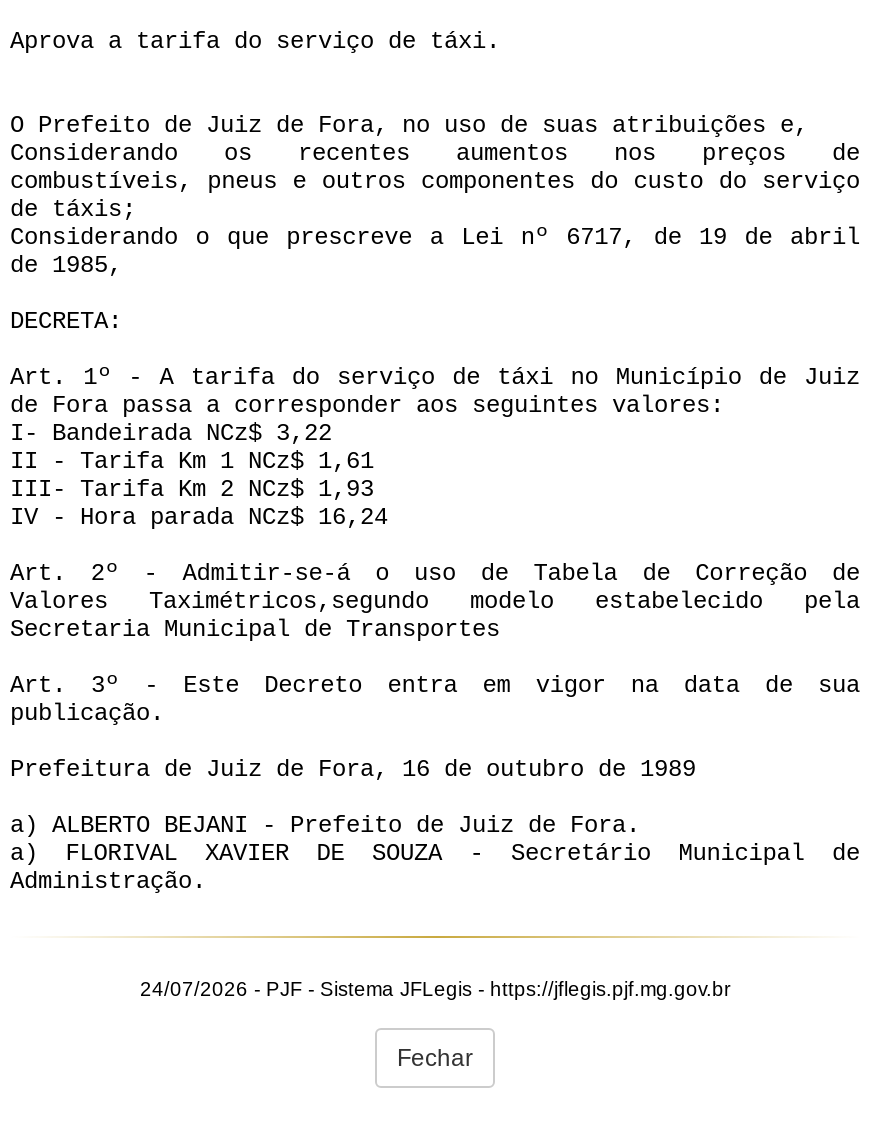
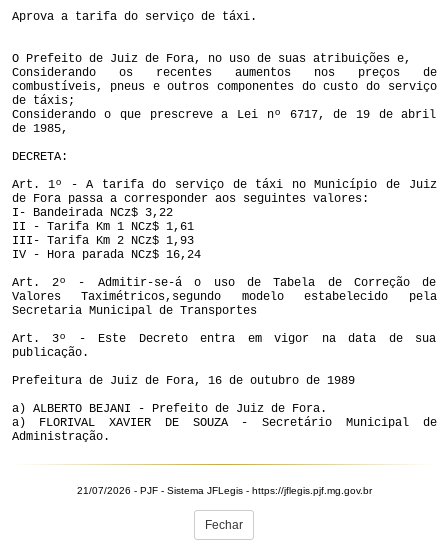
- 24/07/2026 - PJF - Sistema JFLegis - https://jflegis.pjf.mg.gov.br
+ 21/07/2026 - PJF - Sistema JFLegis - https://jflegis.pjf.mg.gov.br
